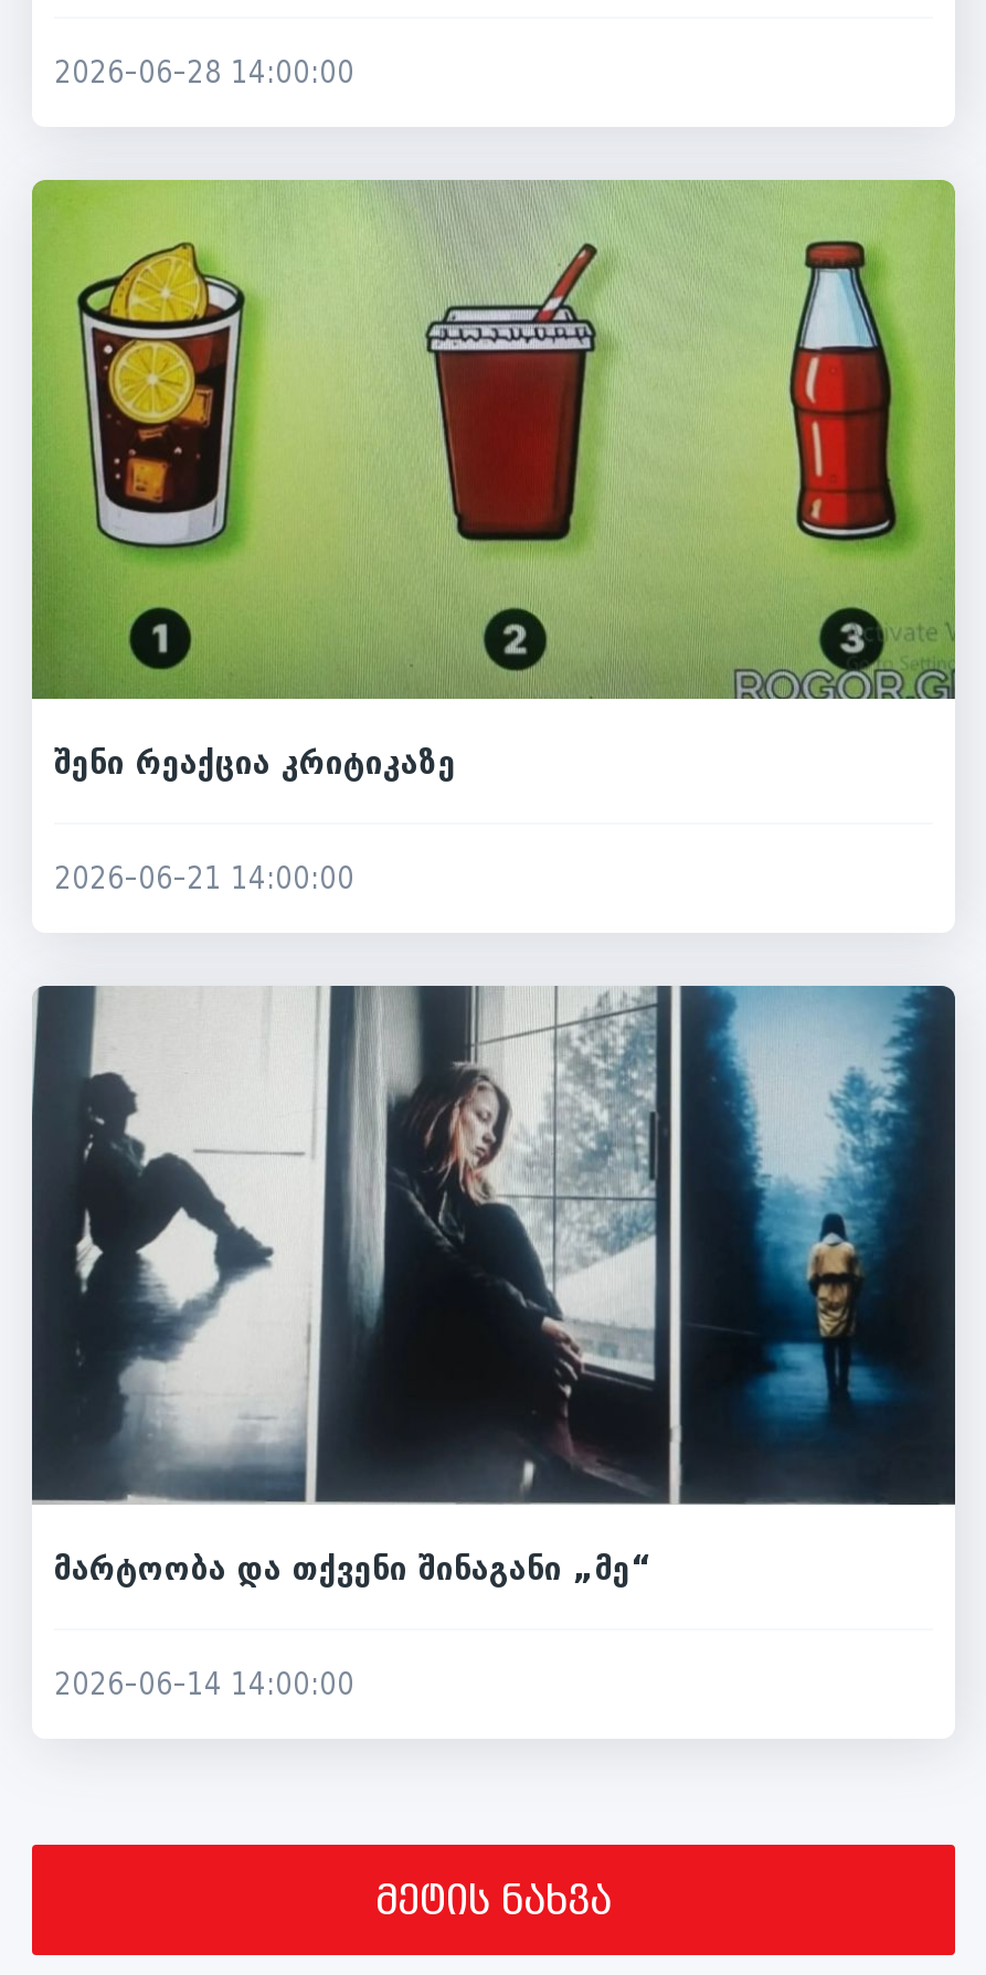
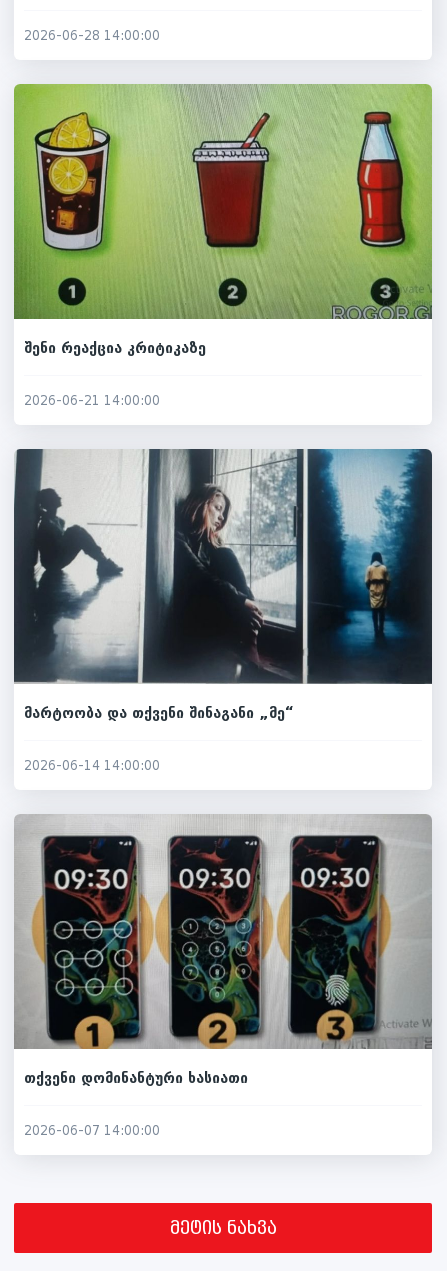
+ [image]
+ თქვენი დომინანტური ხასიათი
+ 2026-06-07 14:00:00
